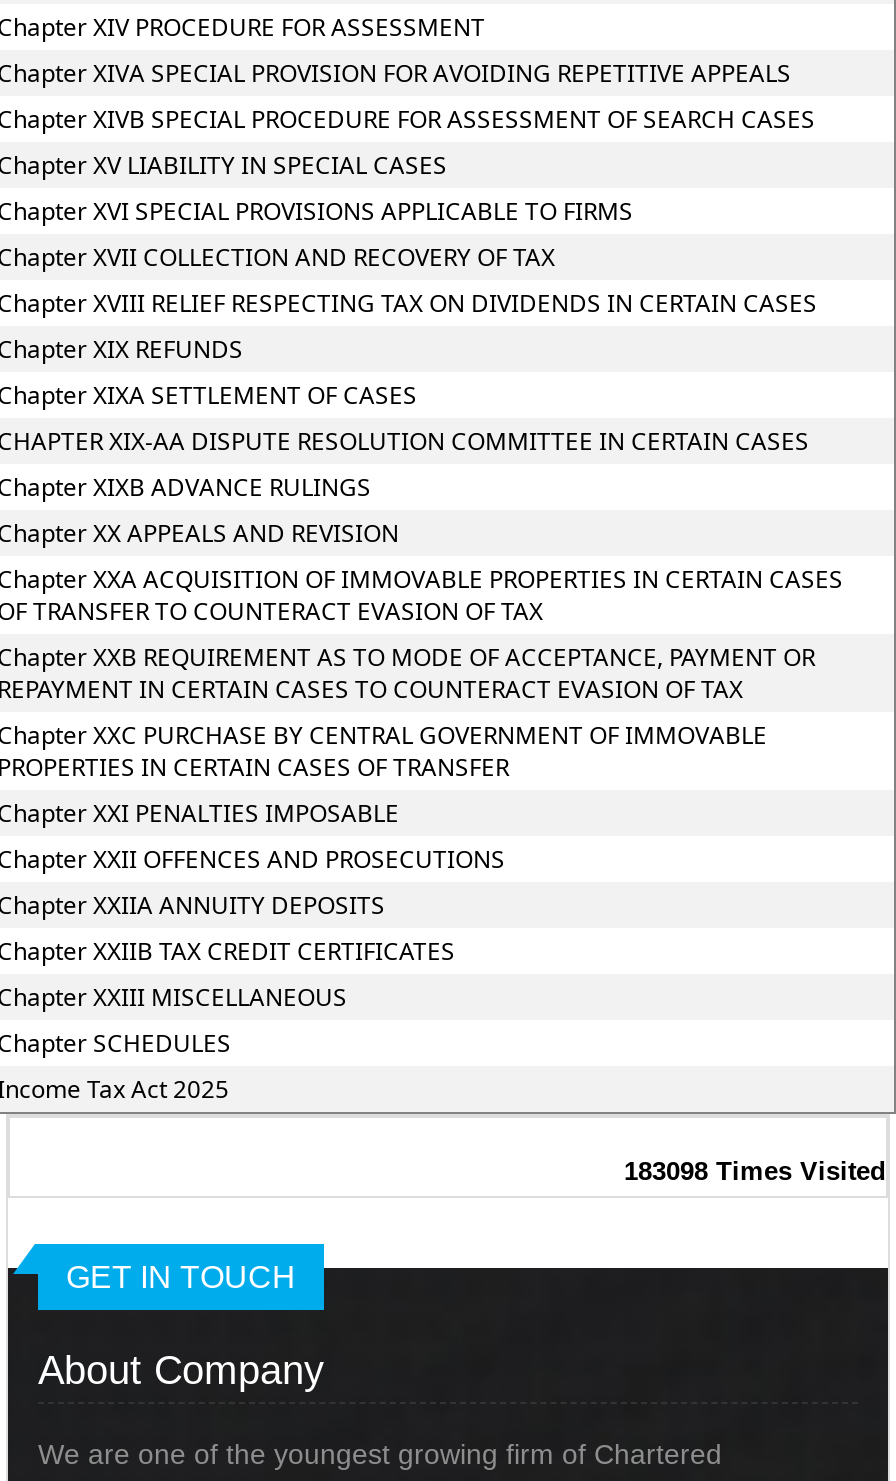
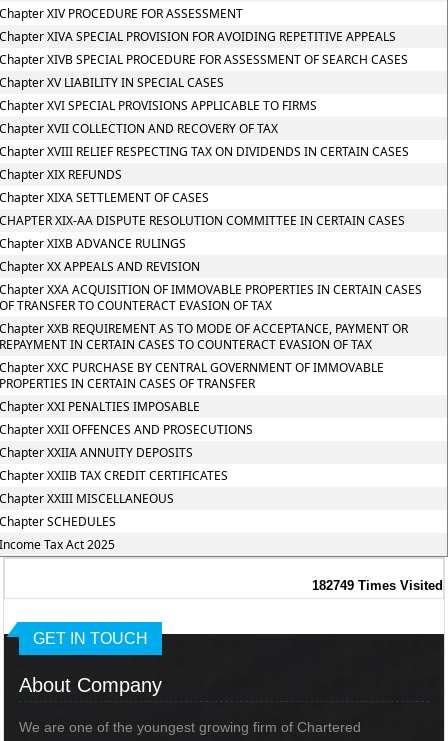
- 183098 Times Visited
+ 182749 Times Visited
